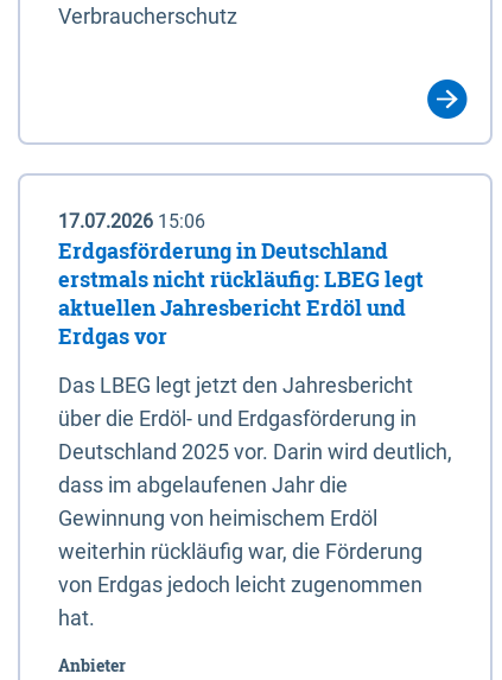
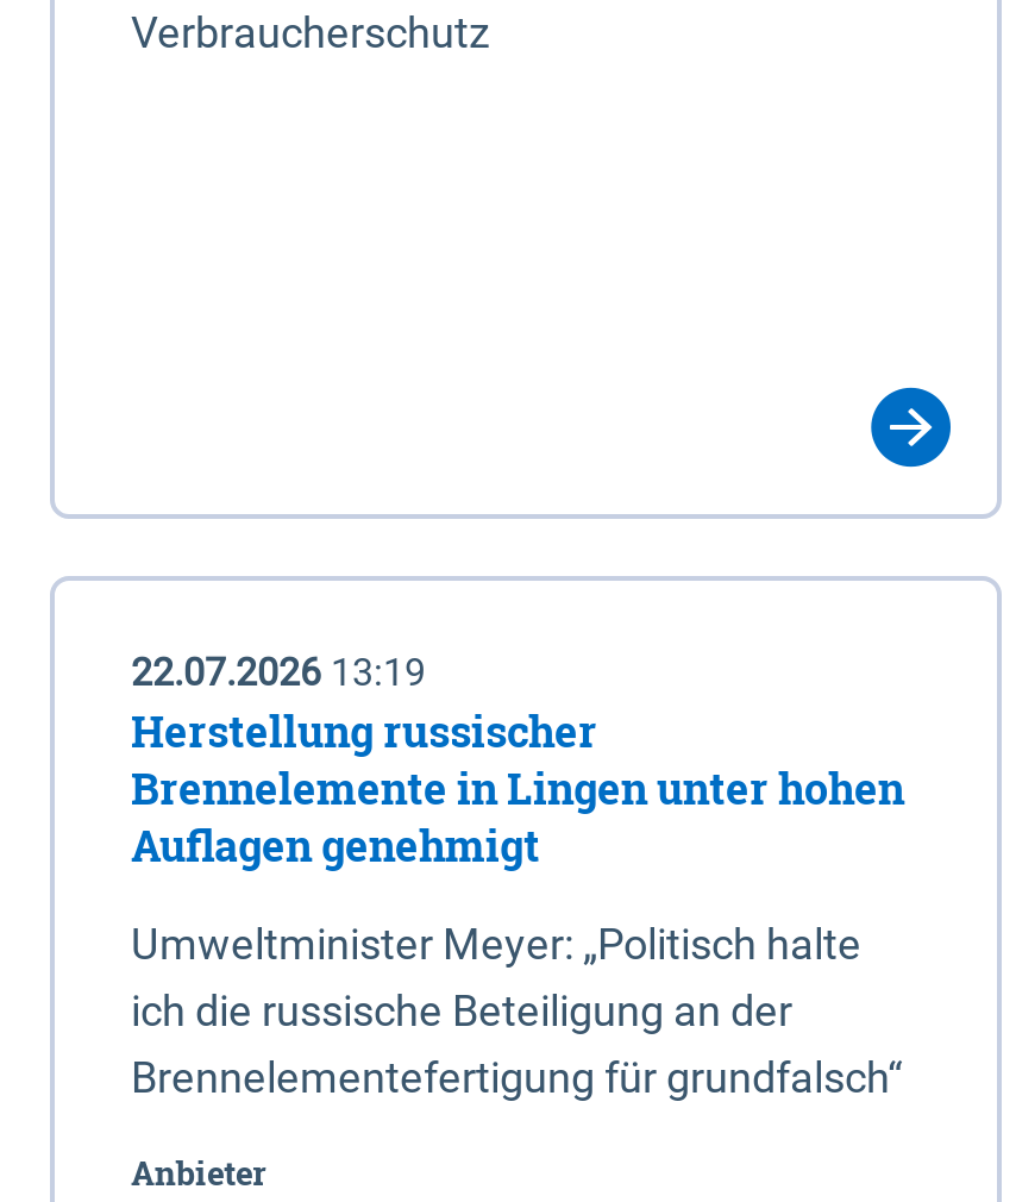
moved down: [image]

- 17.07.2026 15:06
- Erdgasförderung in Deutschland
- erstmals nicht rückläufig: LBEG legt
- aktuellen Jahresbericht Erdöl und
- Erdgas vor
+ 22.07.2026 13:19
+ Herstellung russischer
+ Brennelemente in Lingen unter hohen
+ Auflagen genehmigt

- Das LBEG legt jetzt den Jahresbericht
- über die Erdöl- und Erdgasförderung in
- Deutschland 2025 vor. Darin wird deutlich,
- dass im abgelaufenen Jahr die
- Gewinnung von heimischem Erdöl
- weiterhin rückläufig war, die Förderung
- von Erdgas jedoch leicht zugenommen
- hat.
+ Umweltminister Meyer: „Politisch halte
+ ich die russische Beteiligung an der
+ Brennelementefertigung für grundfalsch“
